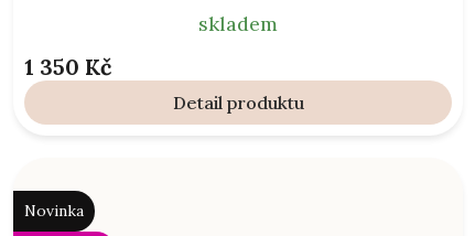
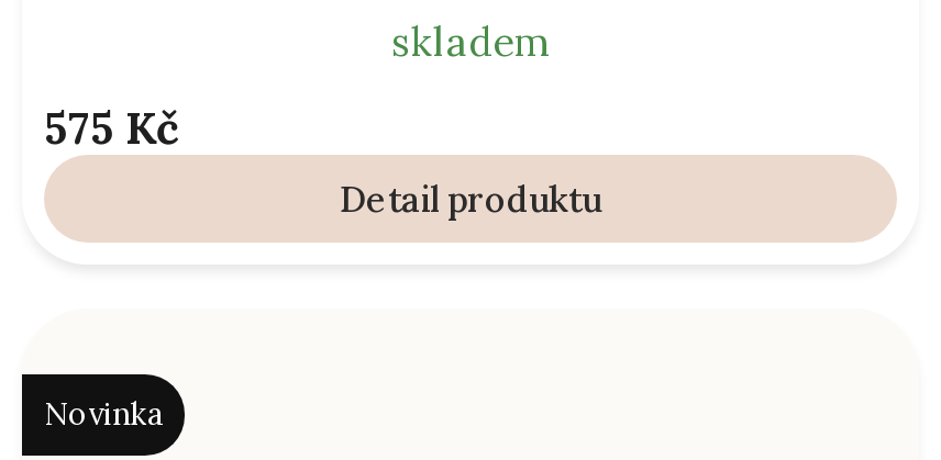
- 1 350 Kč
+ 575 Kč
